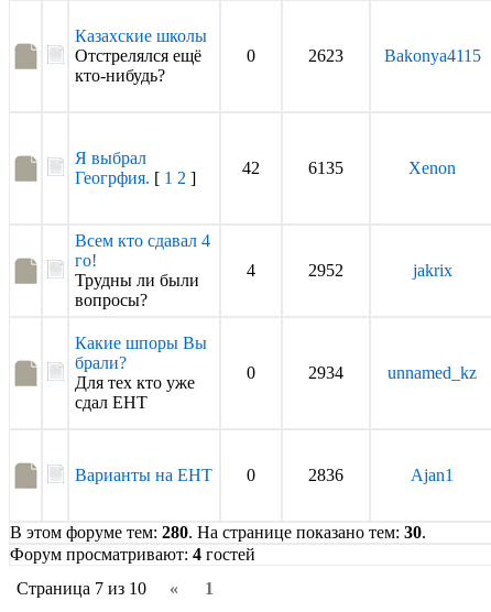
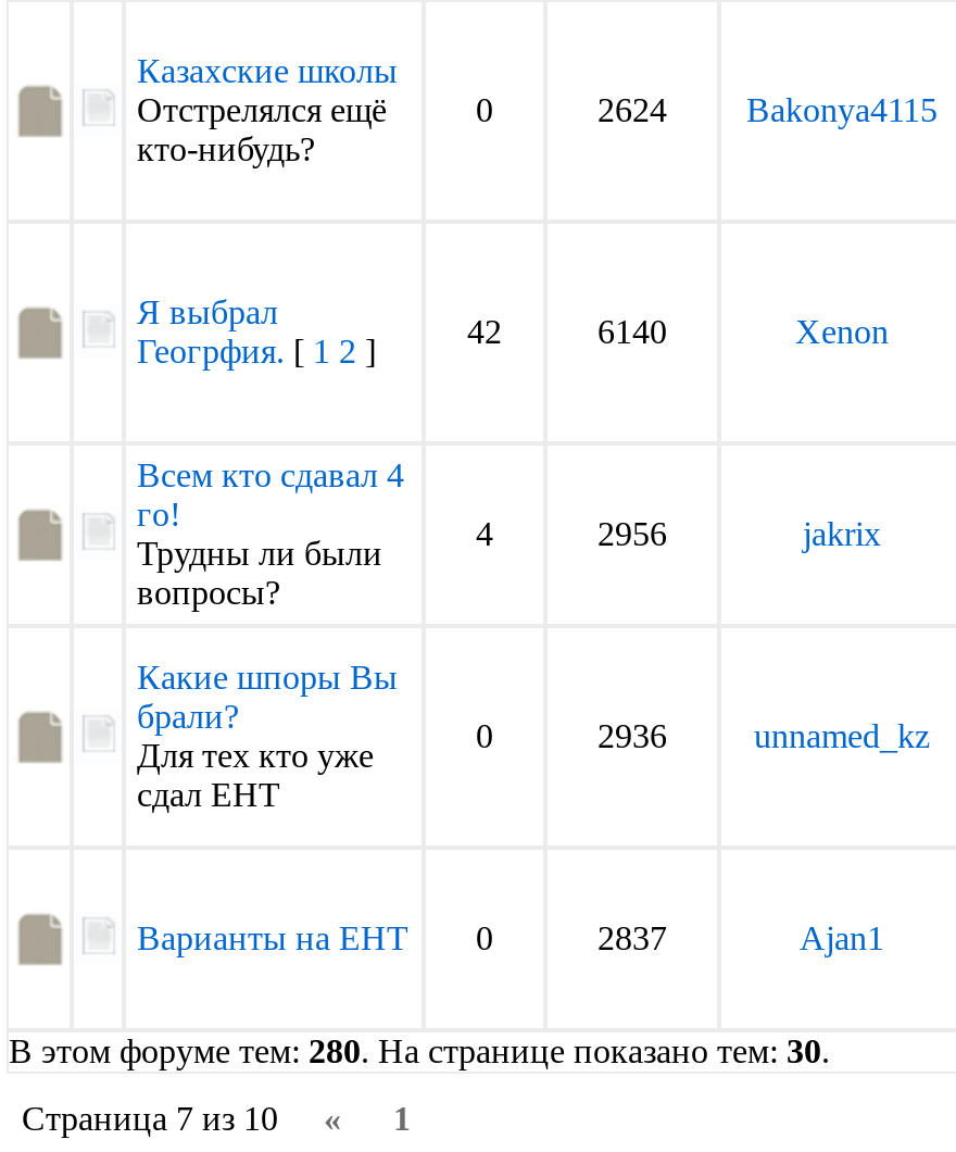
- 2623
+ 2624

- 6135
+ 6140

- 2952
+ 2956

- 2934
+ 2936

- 2836
+ 2837

- Форум просматривают: 4 гостей
